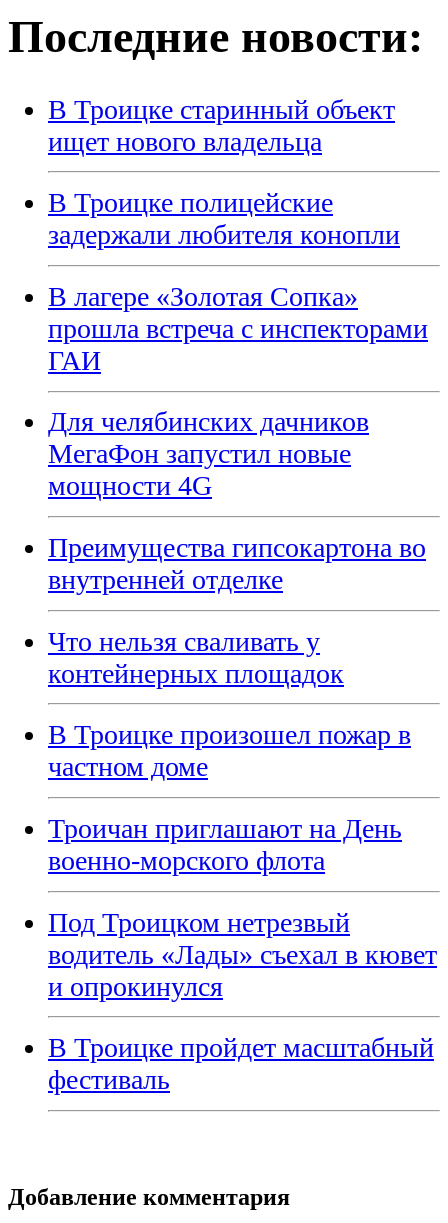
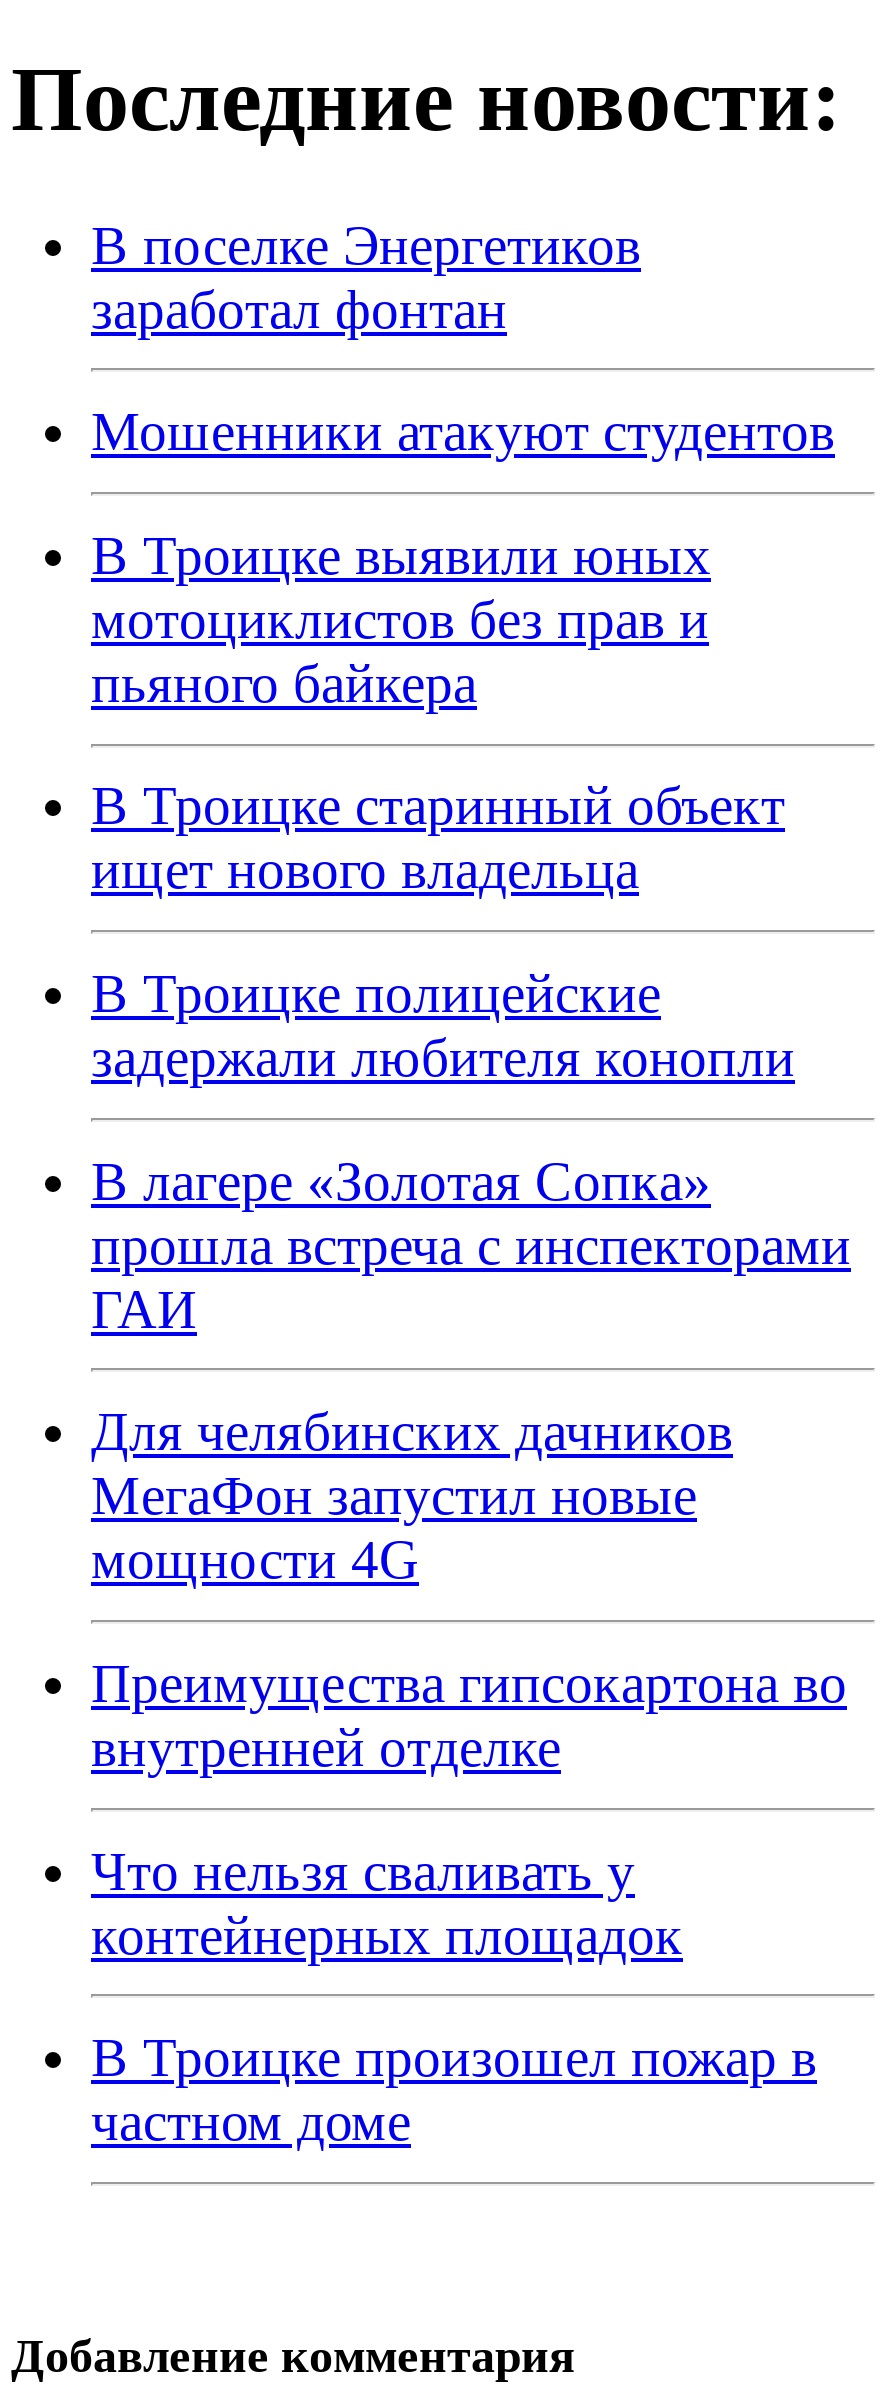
+ В поселке Энергетиков
+ заработал фонтан
+ Мошенники атакуют студентов
+ В Троицке выявили юных
+ мотоциклистов без прав и
+ пьяного байкера

moved down: В Троицке старинный объект | ищет нового владельца | В Троицке полицейские | ... | В Троицке произошел пожар в | частном доме

- Троичан приглашают на День
- военно-морского флота
- Под Троицком нетрезвый
- водитель «Лады» съехал в кювет
- и опрокинулся
- В Троицке пройдет масштабный
- фестиваль
